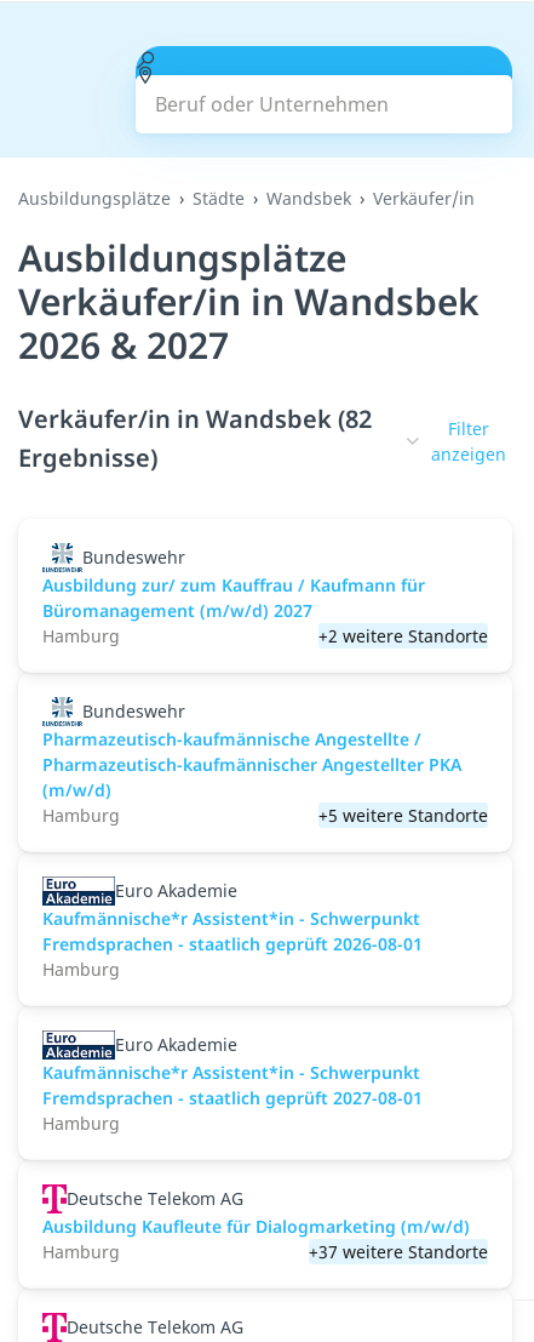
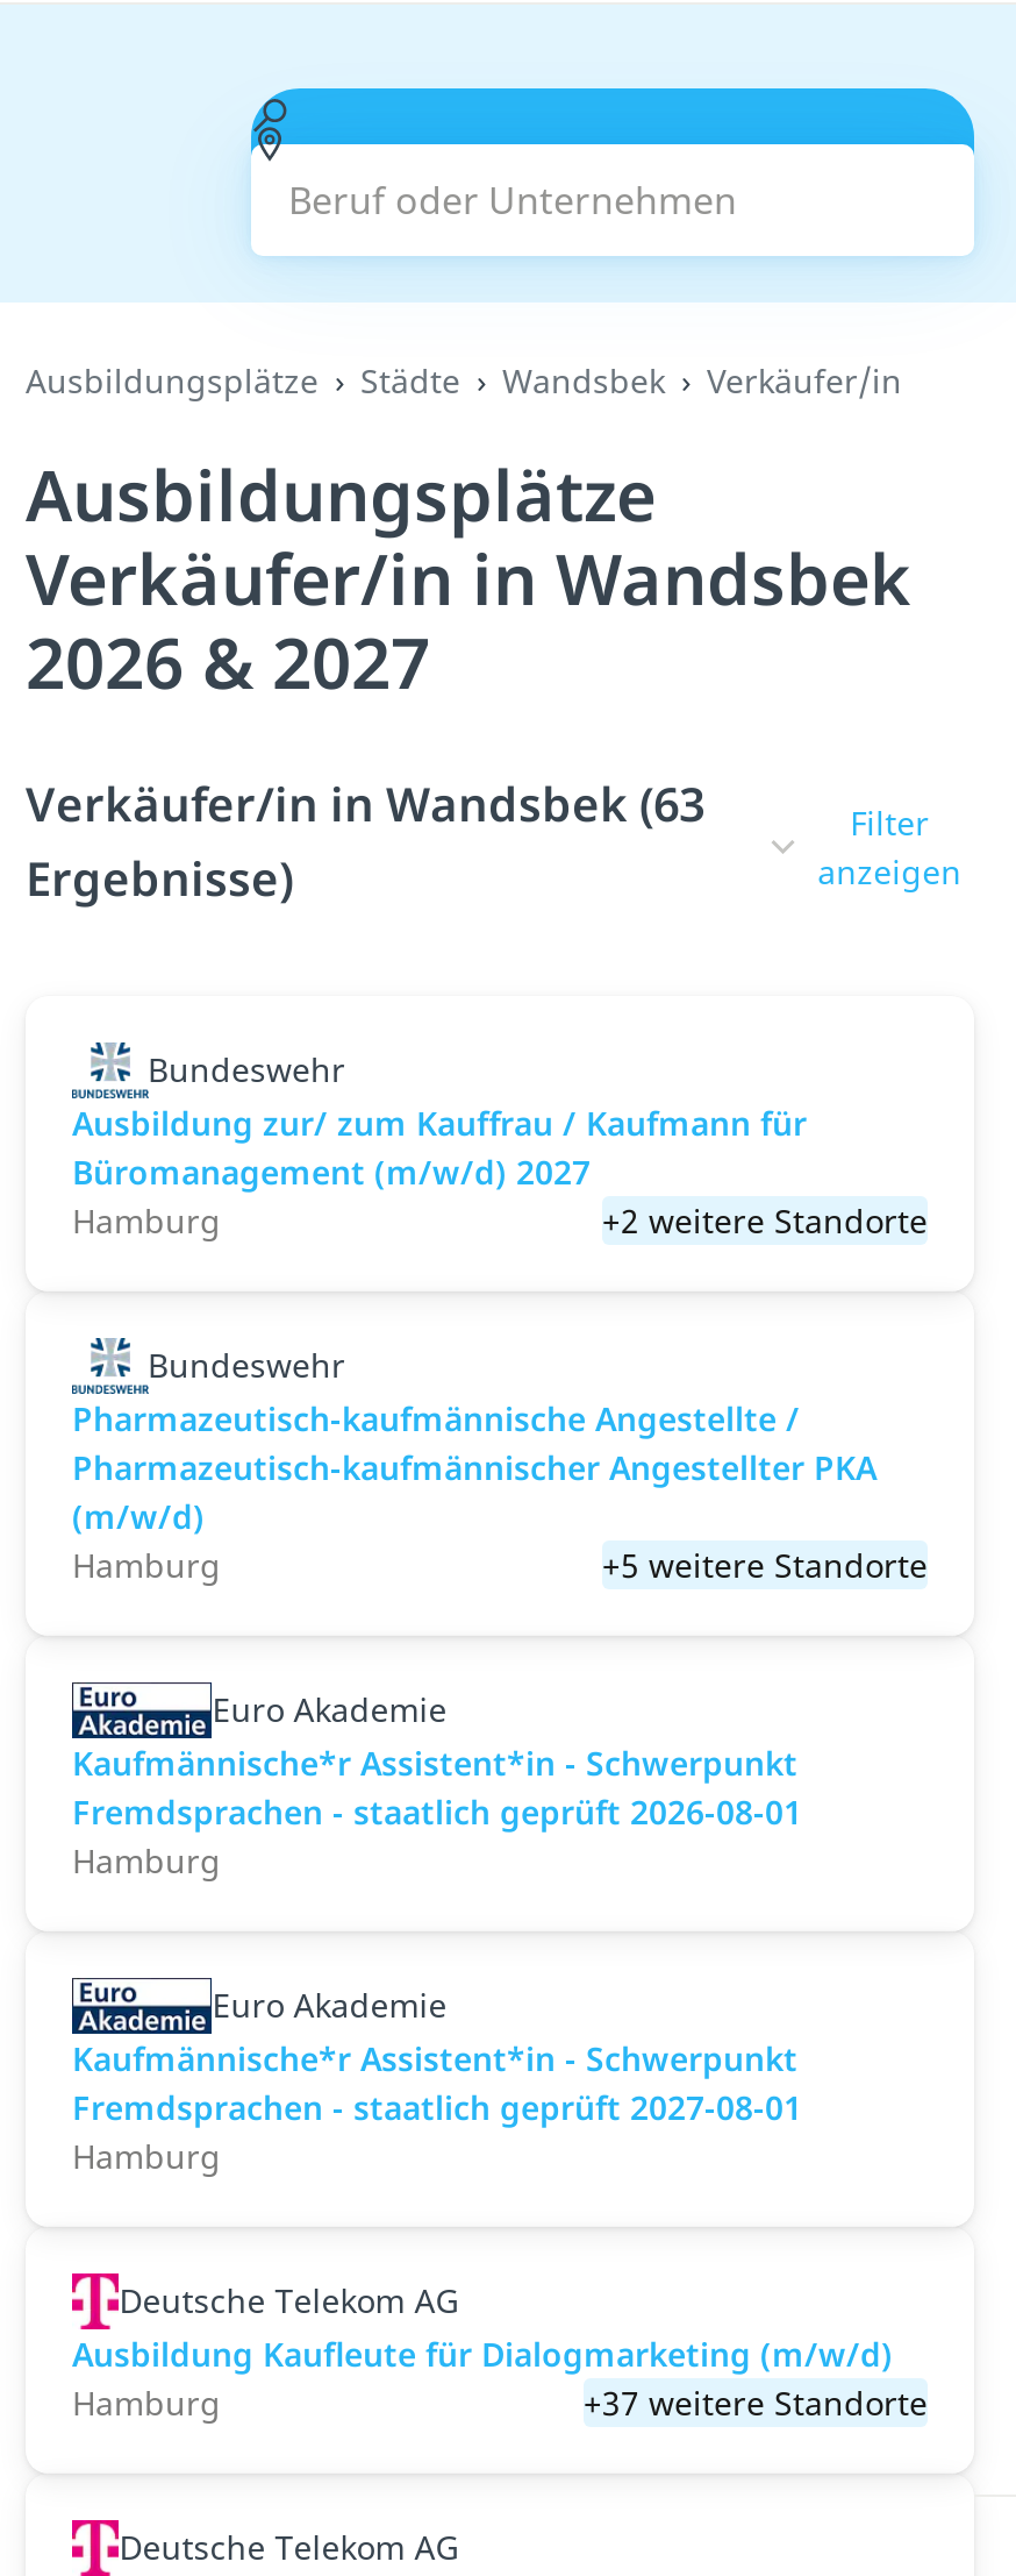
- Verkäufer/in in Wandsbek (82
+ Verkäufer/in in Wandsbek (63
